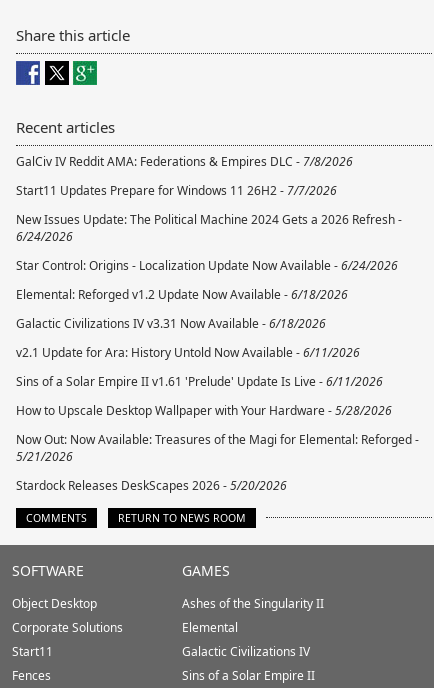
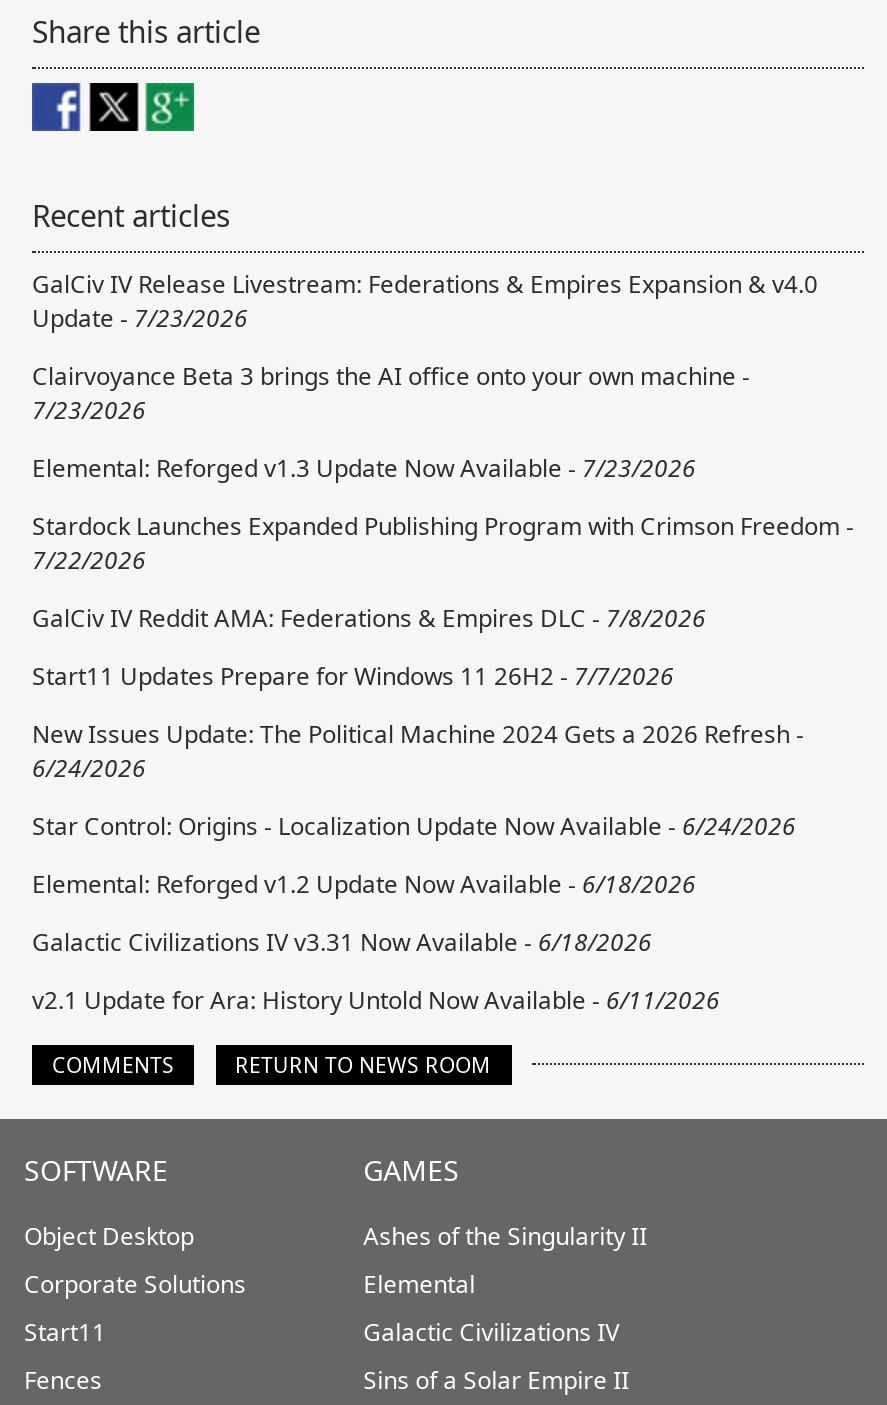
+ GalCiv IV Release Livestream: Federations & Empires Expansion & v4.0
+ Update - 7/23/2026
+ Clairvoyance Beta 3 brings the AI office onto your own machine -
+ 7/23/2026
+ Elemental: Reforged v1.3 Update Now Available - 7/23/2026
+ Stardock Launches Expanded Publishing Program with Crimson Freedom -
+ 7/22/2026

moved down: GalCiv IV Reddit AMA: Federations & Empires DLC - 7/8/2026 | Start11 Updates Prepare for Windows 11 26H2 - 7/7/2026 | New Issues Update: The Political Machine 2024 Gets a 2026 Refresh - | 6/24/2026 | Star Control: Origins - Localization Update Now Available - 6/24/2026 | Elemental: Reforged v1.2 Update Now Available - 6/18/2026 | Galactic Civilizations IV v3.31 Now Available - 6/18/2026 | v2.1 Update for Ara: History Untold Now Available - 6/11/2026

- Sins of a Solar Empire II v1.61 'Prelude' Update Is Live - 6/11/2026
- How to Upscale Desktop Wallpaper with Your Hardware - 5/28/2026
- Now Out: Now Available: Treasures of the Magi for Elemental: Reforged -
- 5/21/2026
- Stardock Releases DeskScapes 2026 - 5/20/2026
